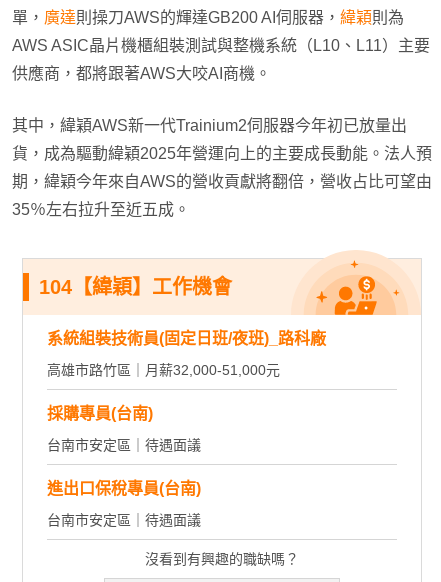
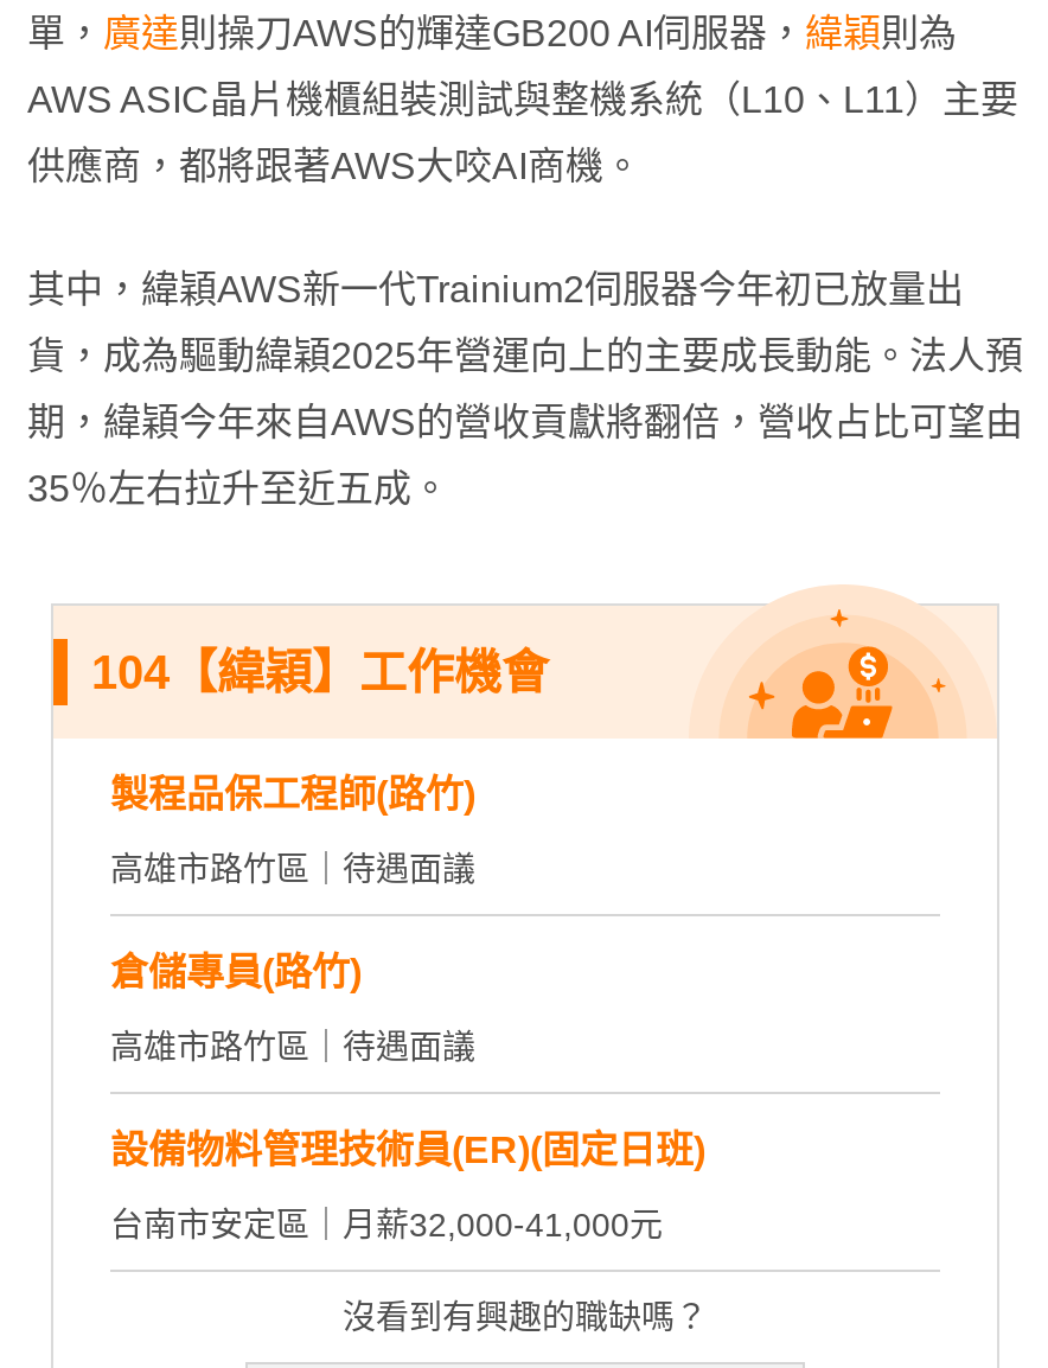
- 系統組裝技術員(固定日班/夜班)_路科廠
+ 製程品保工程師(路竹)

- 高雄市路竹區｜月薪32,000-51,000元
+ 高雄市路竹區｜待遇面議

- 採購專員(台南)
+ 倉儲專員(路竹)

- 台南市安定區｜待遇面議
+ 高雄市路竹區｜待遇面議

- 進出口保稅專員(台南)
+ 設備物料管理技術員(ER)(固定日班)

- 台南市安定區｜待遇面議
+ 台南市安定區｜月薪32,000-41,000元
